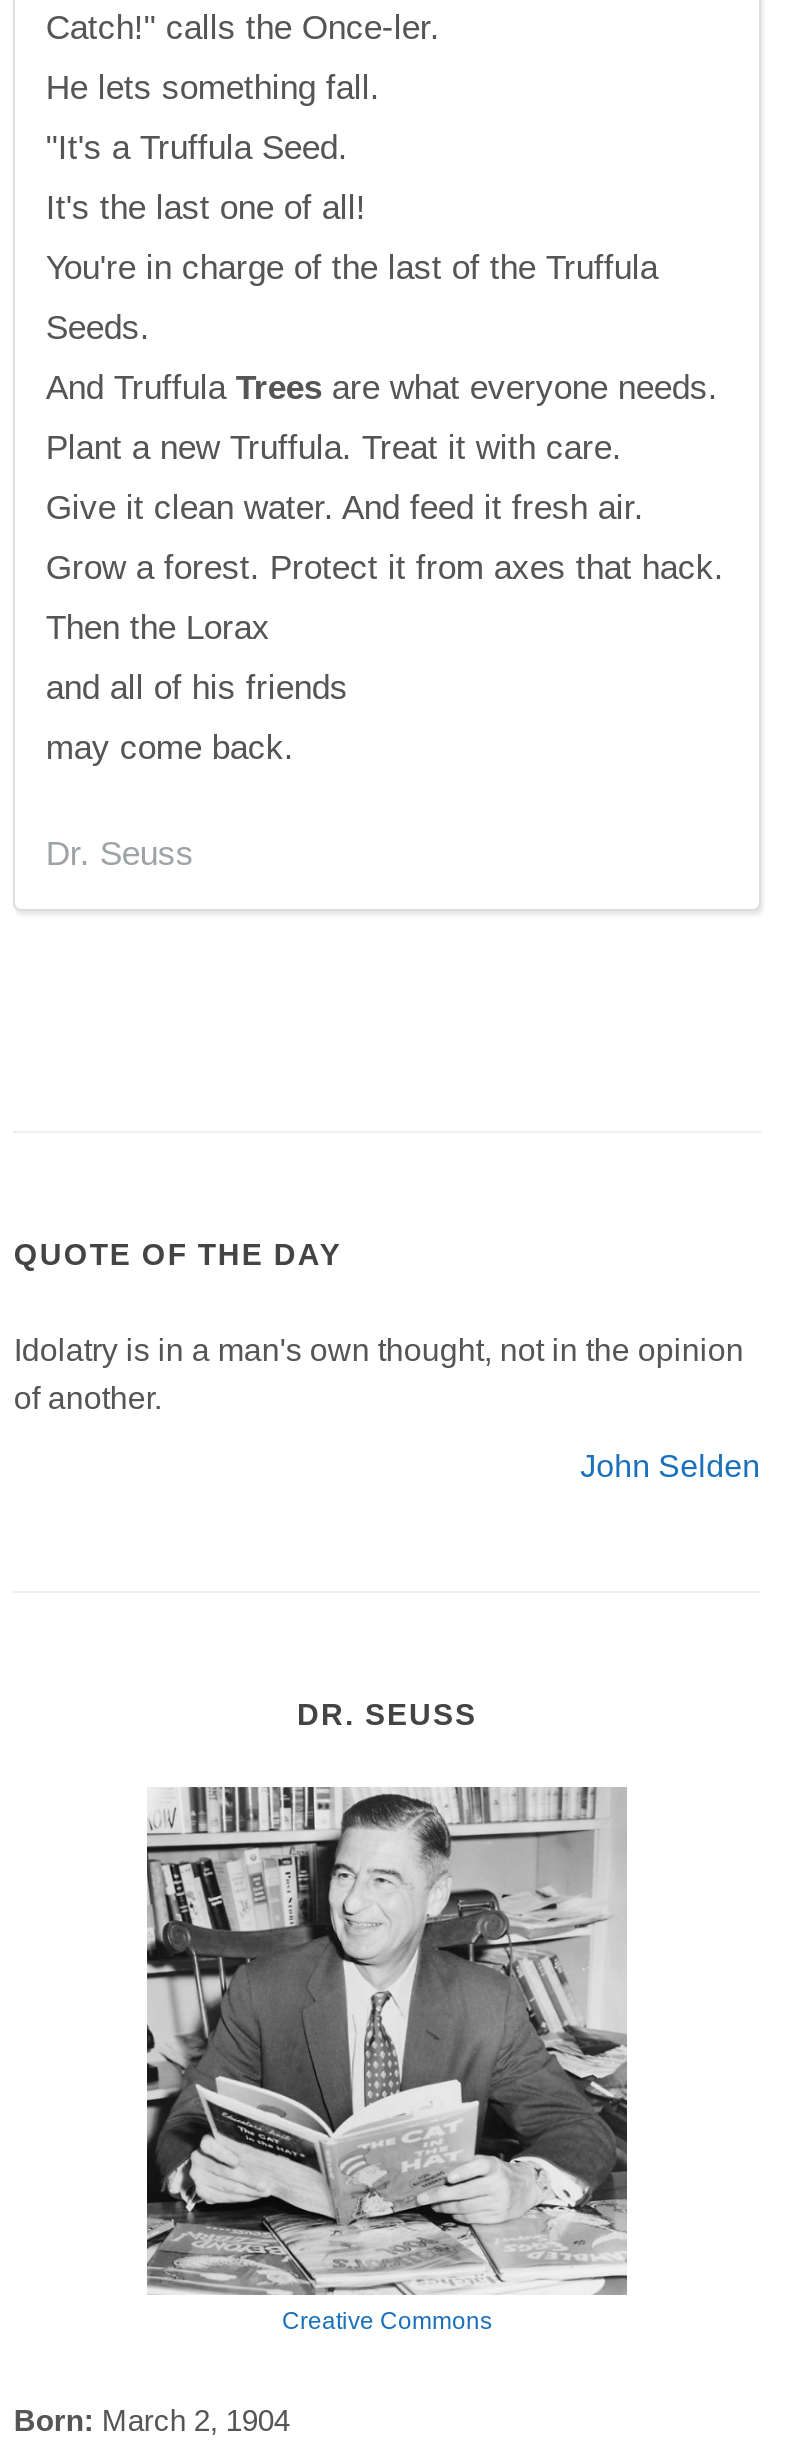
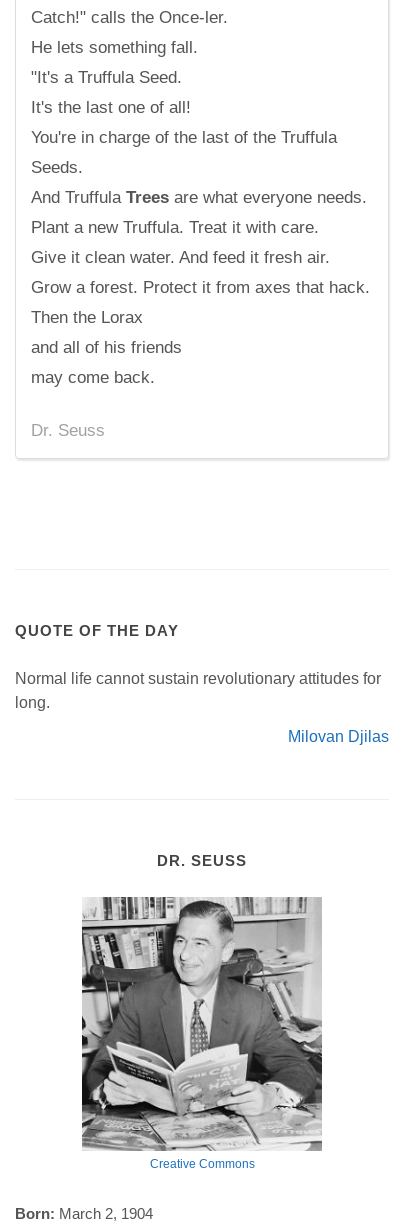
- Idolatry is in a man's own thought, not in the opinion
- of another.
+ Normal life cannot sustain revolutionary attitudes for
+ long.

- John Selden
+ Milovan Djilas
